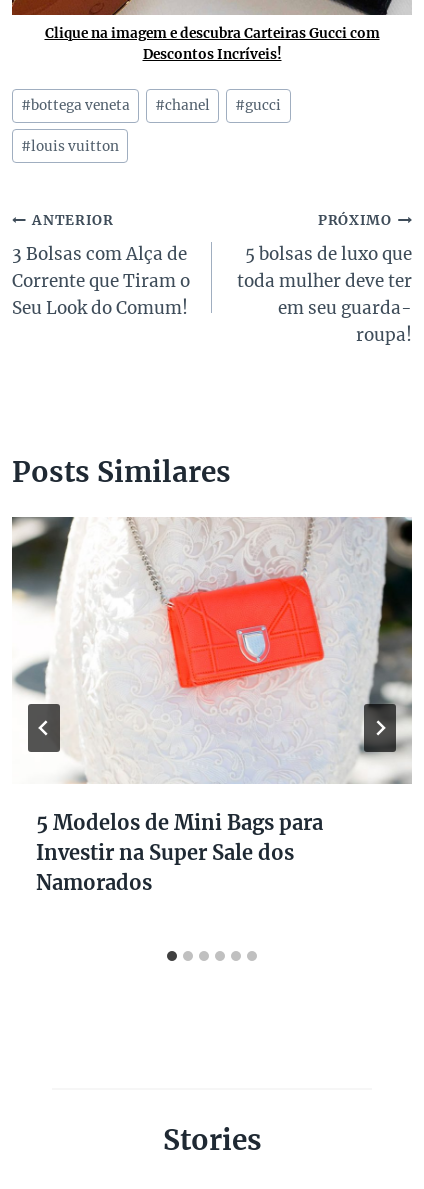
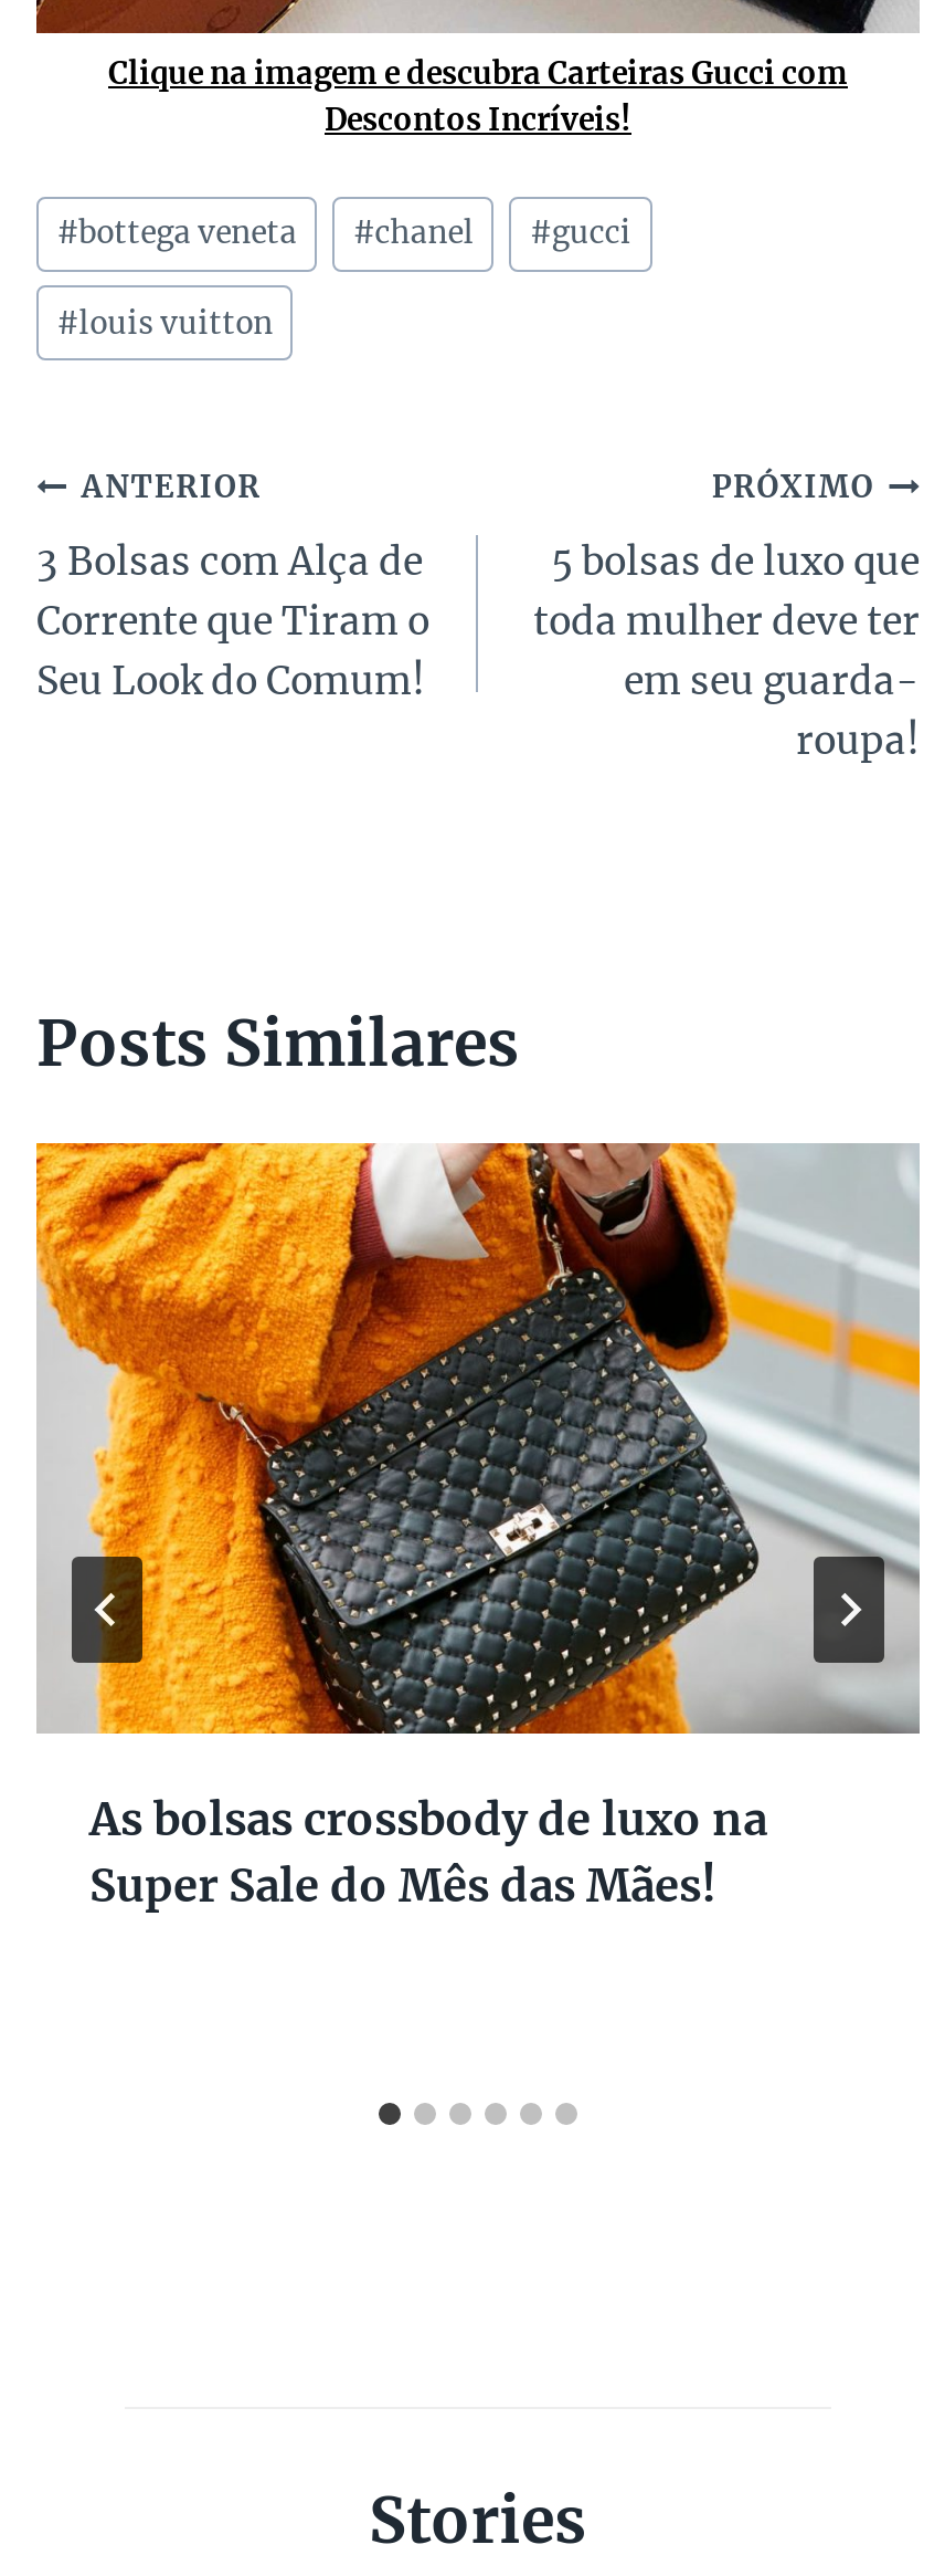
- [image]
- 5 Modelos de Mini Bags para
- Investir na Super Sale dos
- Namorados
+ [image]
+ As bolsas crossbody de luxo na
+ Super Sale do Mês das Mães!
